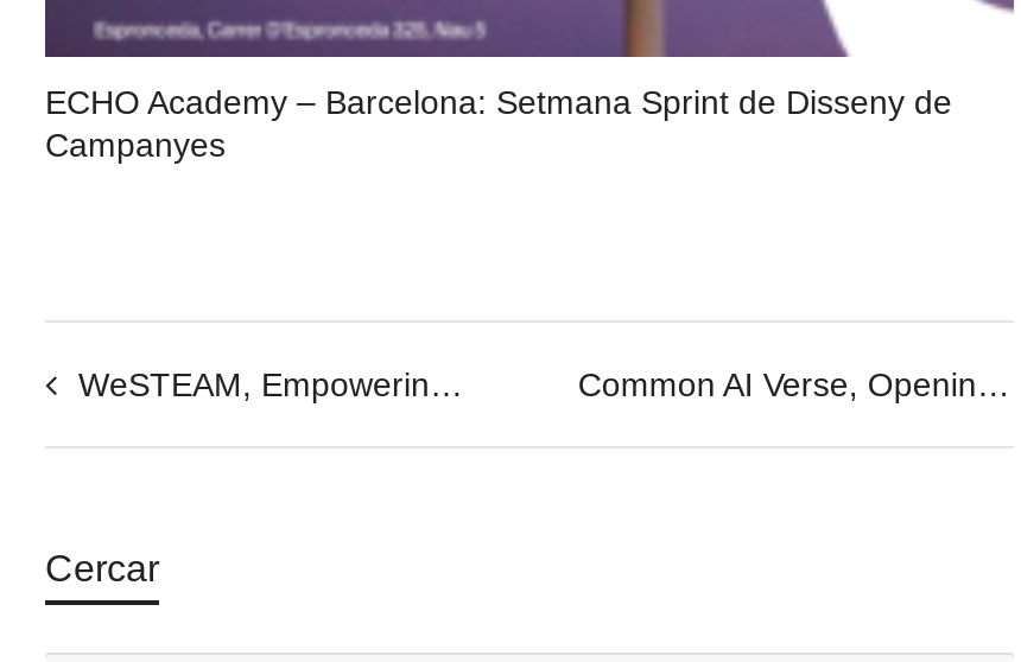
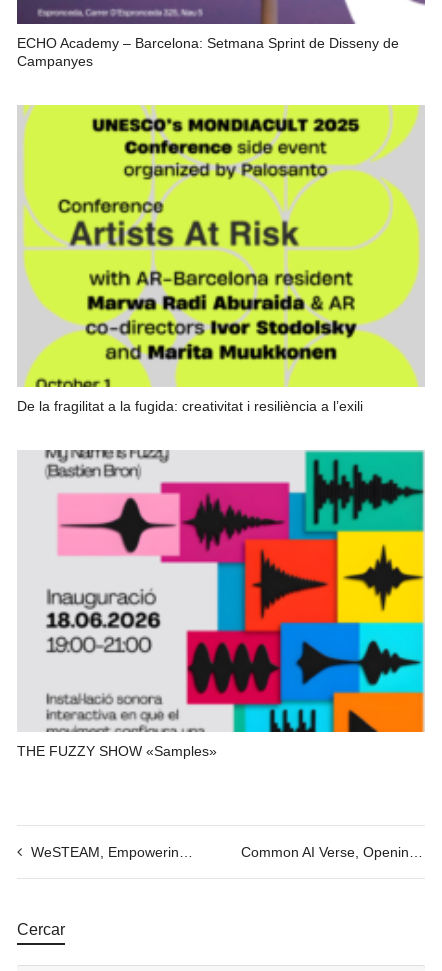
+ [image]
+ De la fragilitat a la fugida: creativitat i resiliència a l’exili

+ [image]
+ THE FUZZY SHOW «Samples»
